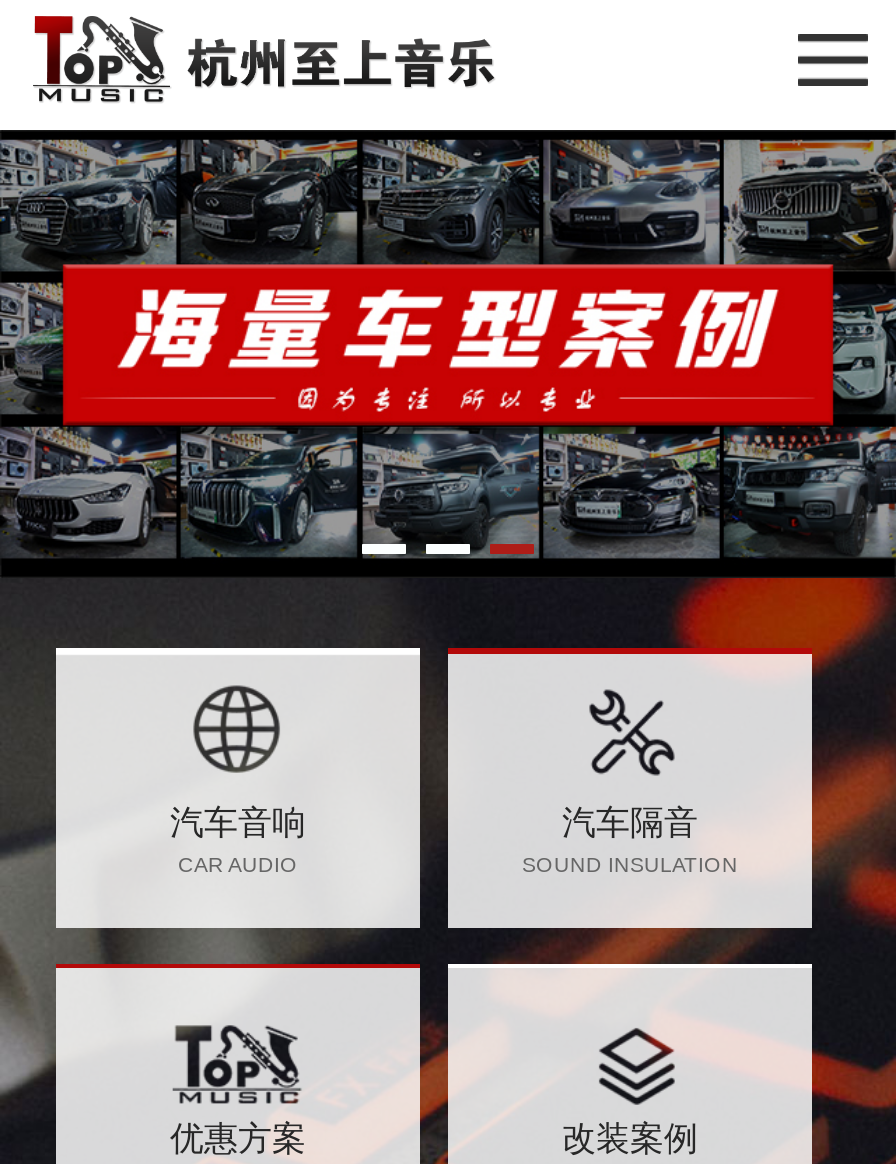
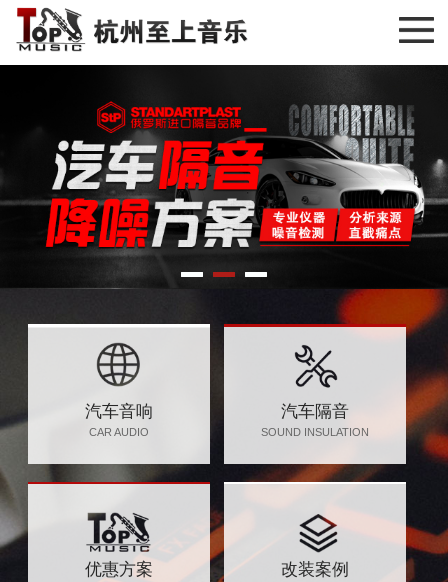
- [image]
+ [image]
